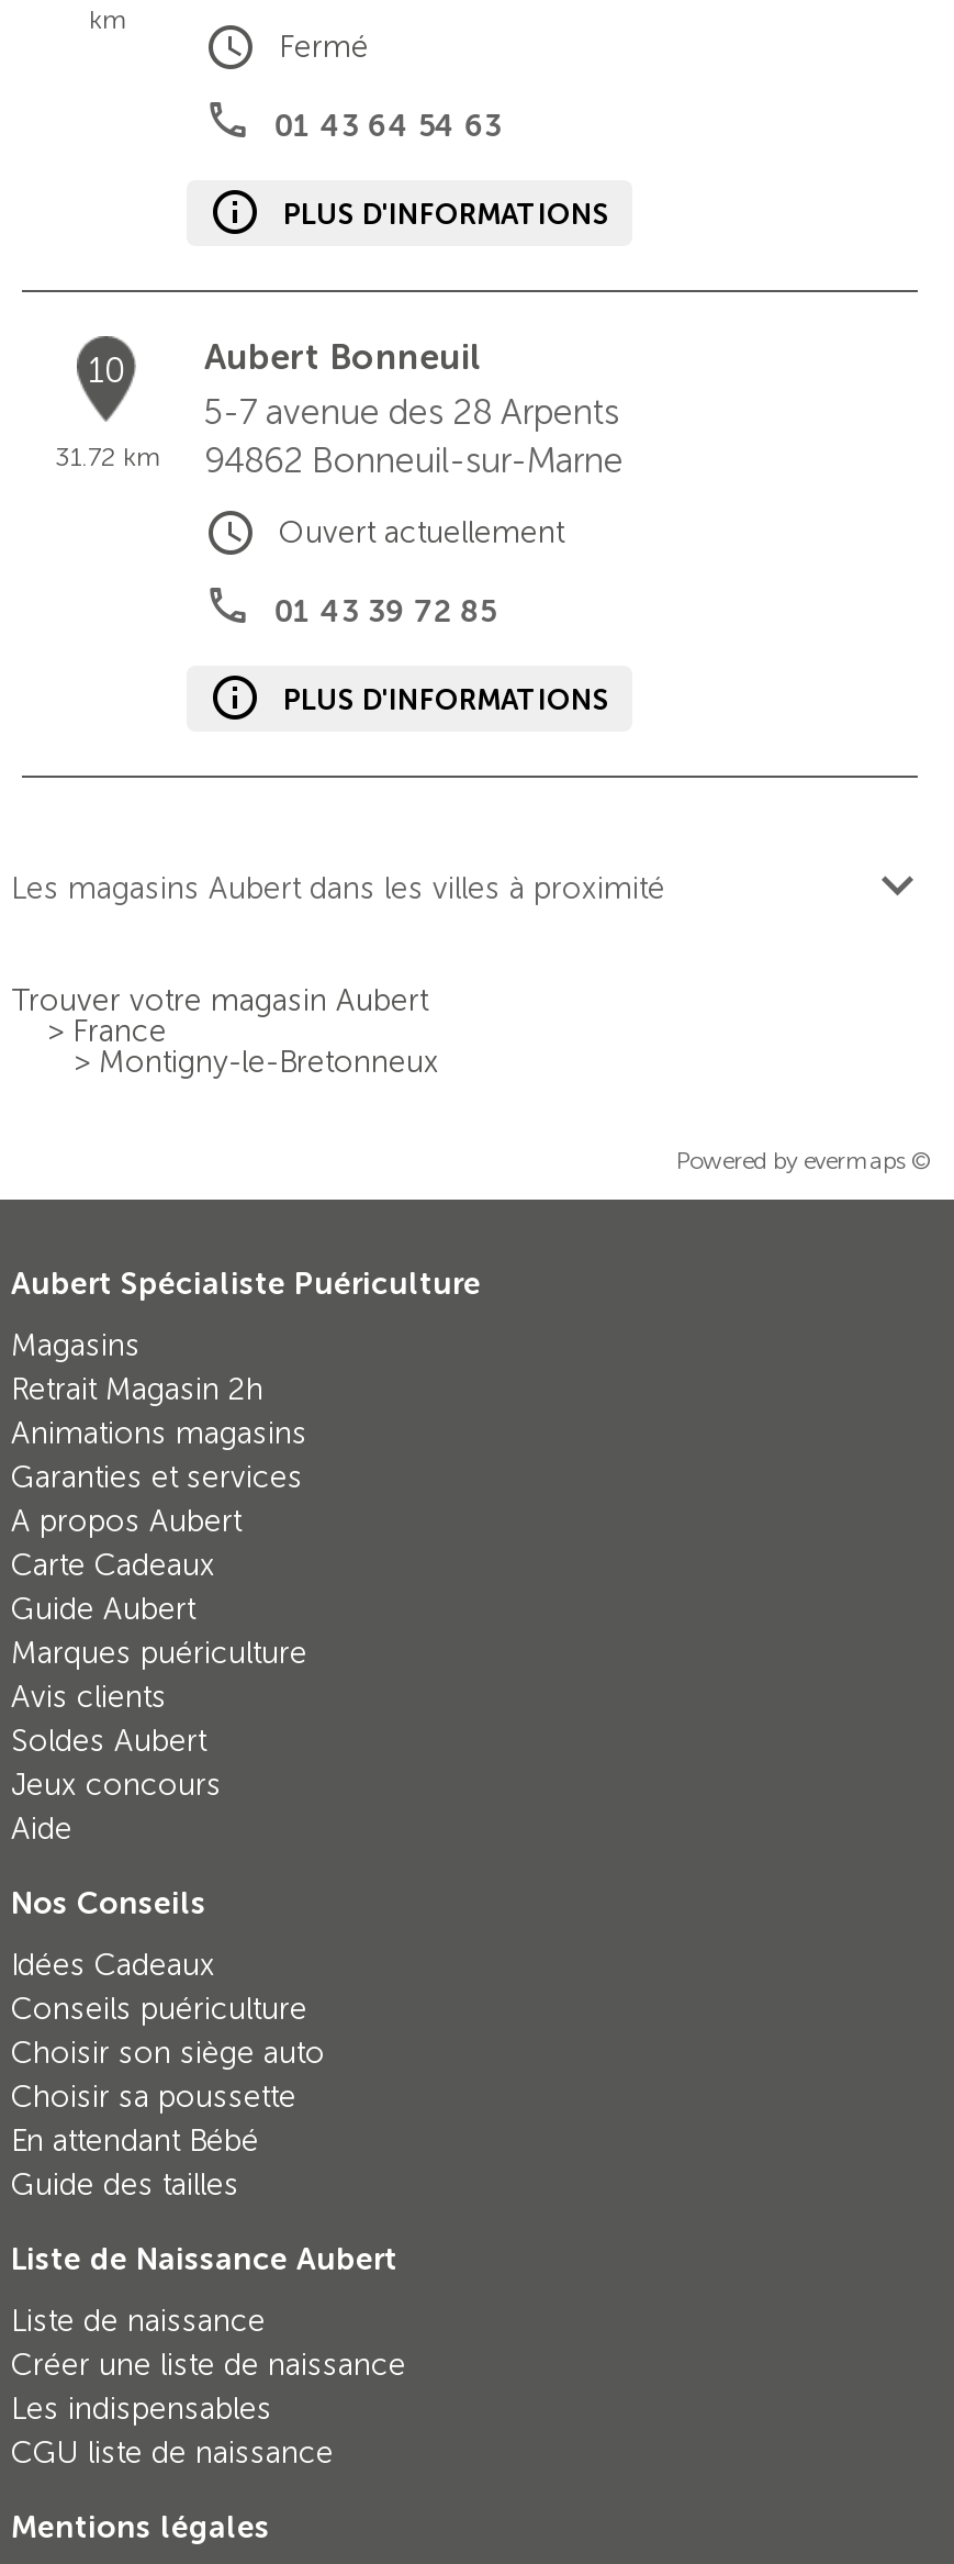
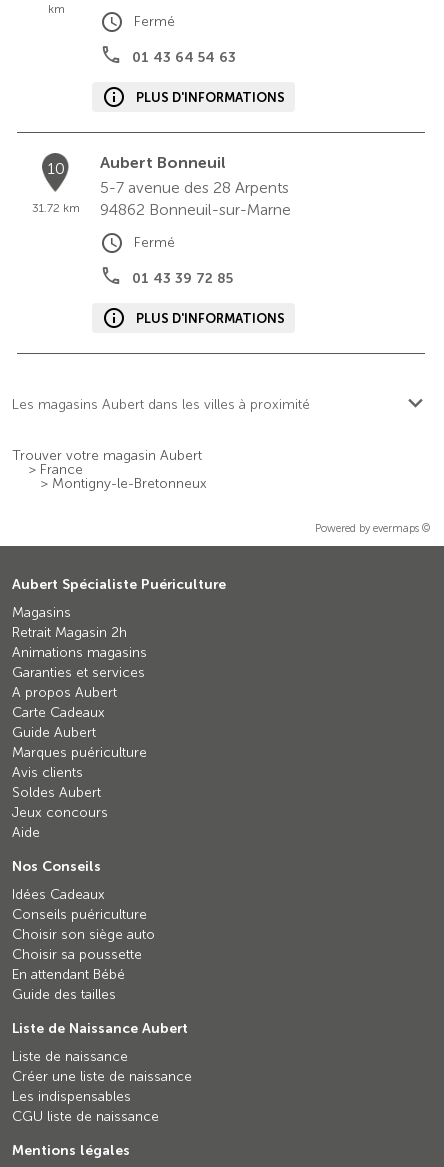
- Ouvert actuellement
+ Fermé
